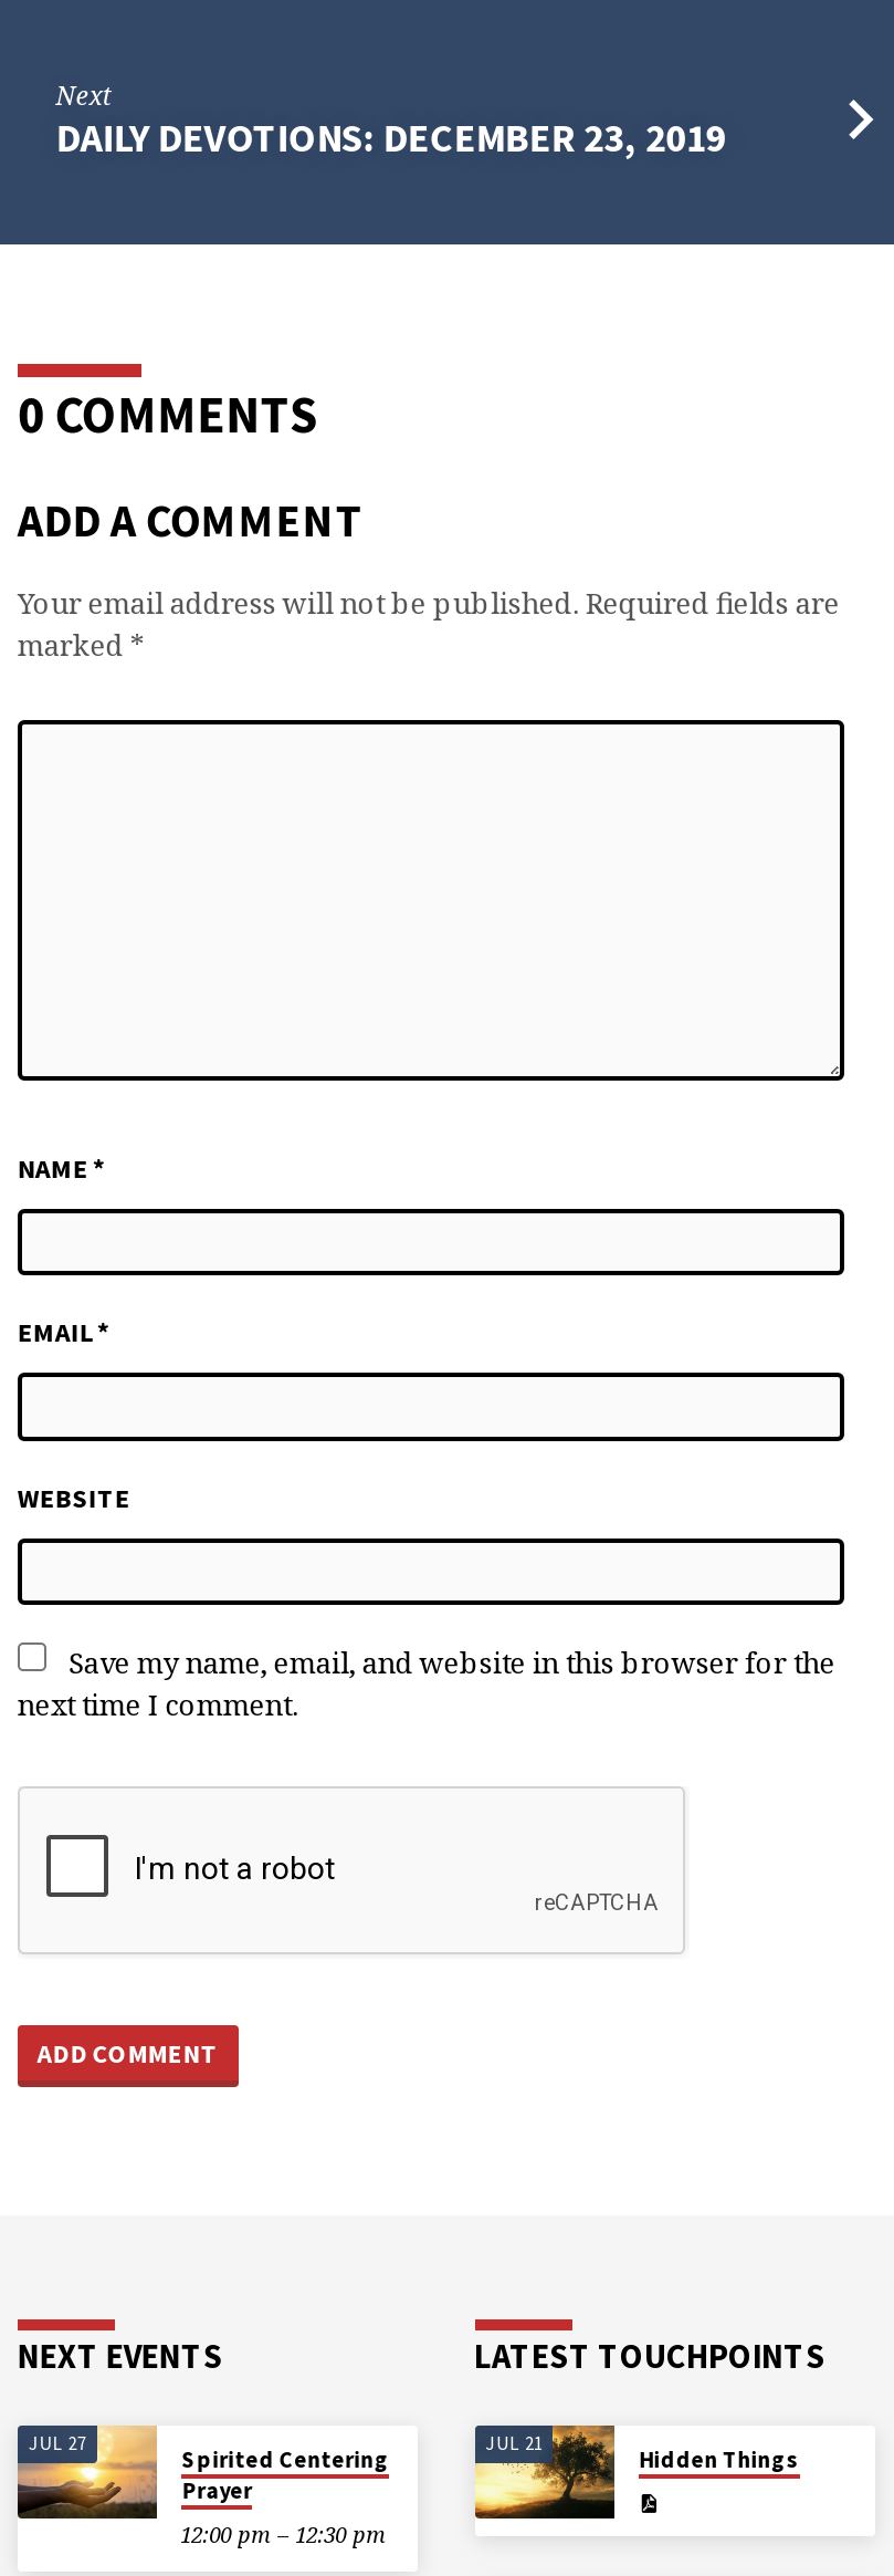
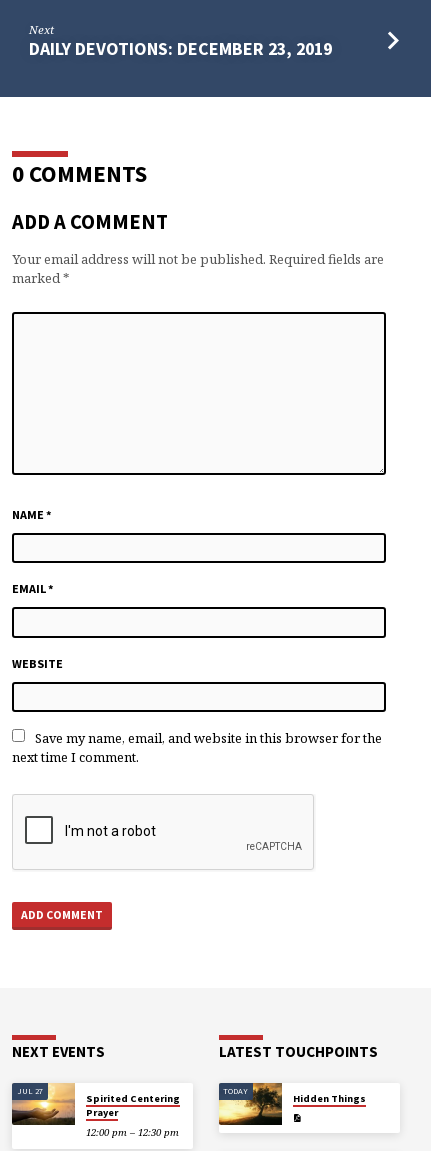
- JUL 21
+ TODAY
